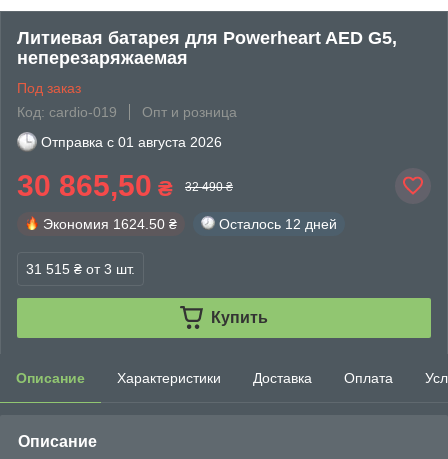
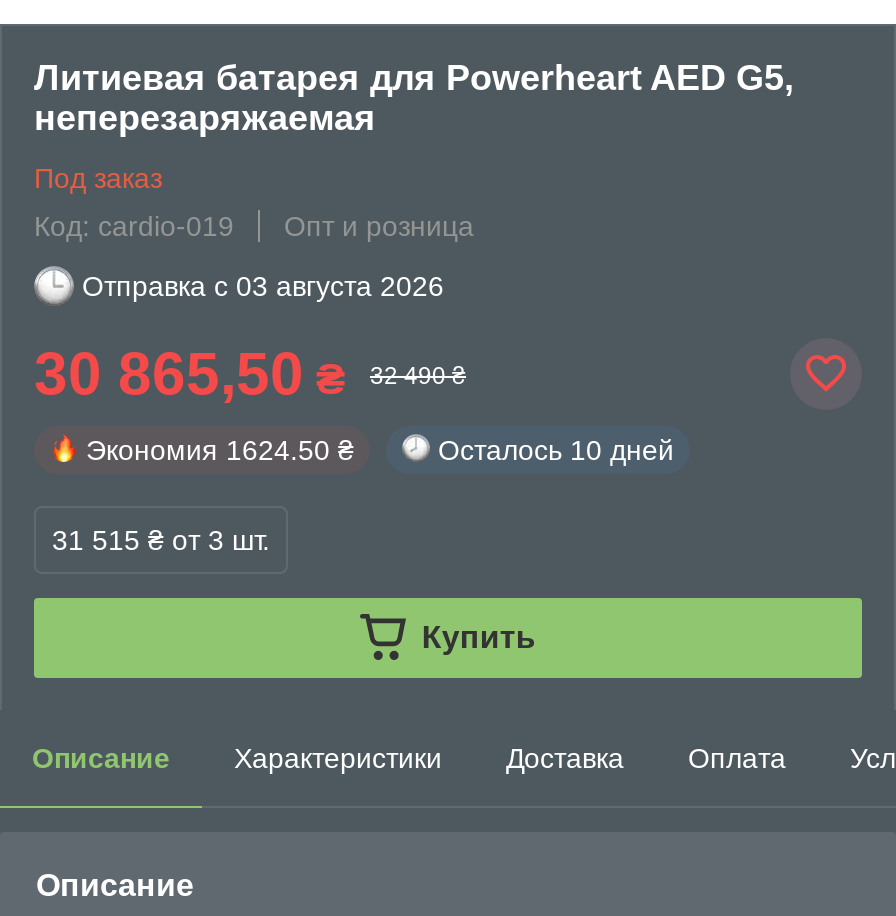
- Отправка с 01 августа 2026
+ Отправка с 03 августа 2026

- Осталось 12 дней
+ Осталось 10 дней
